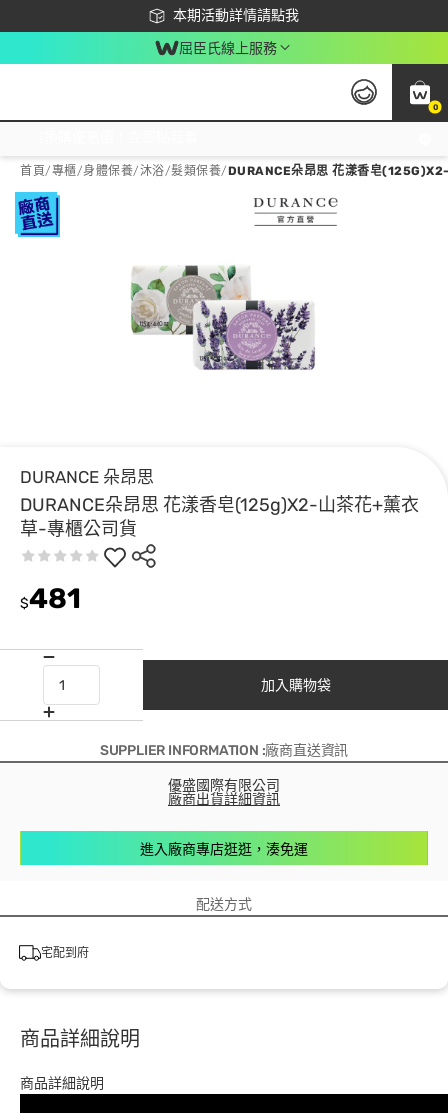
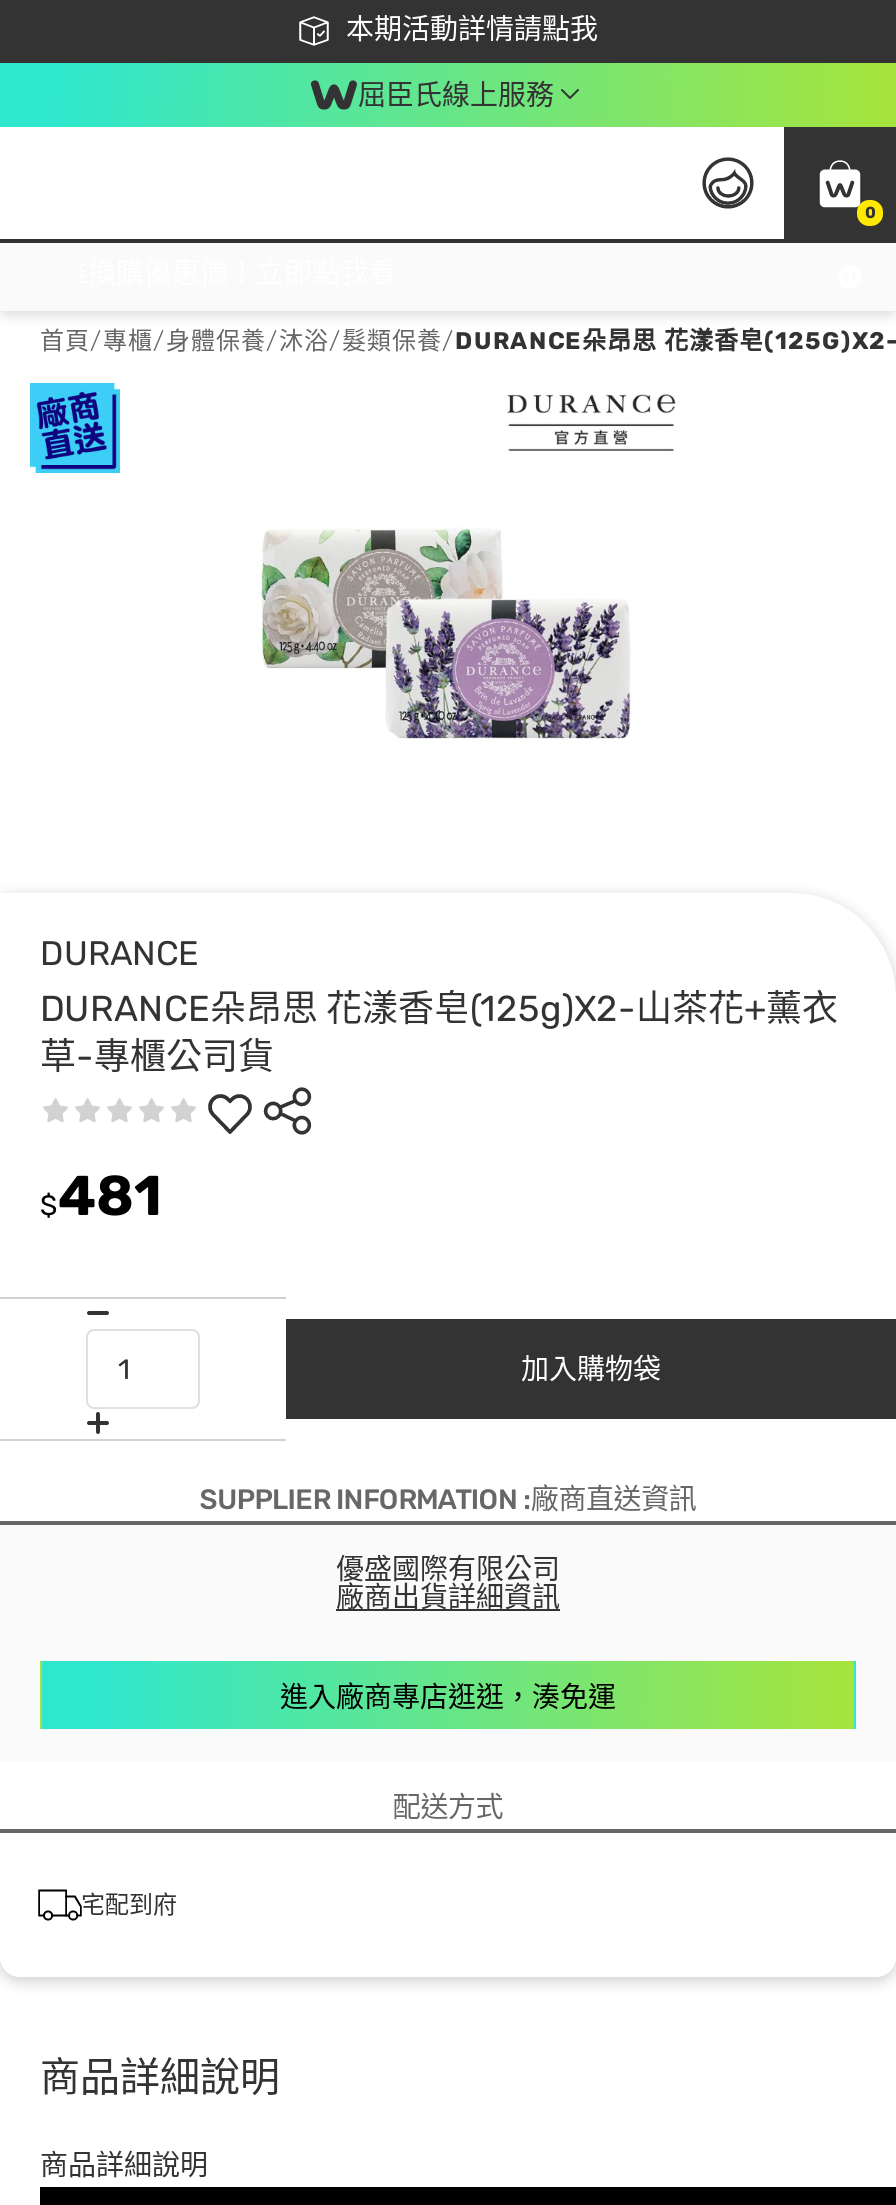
- DURANCE 朵昂思
+ DURANCE
